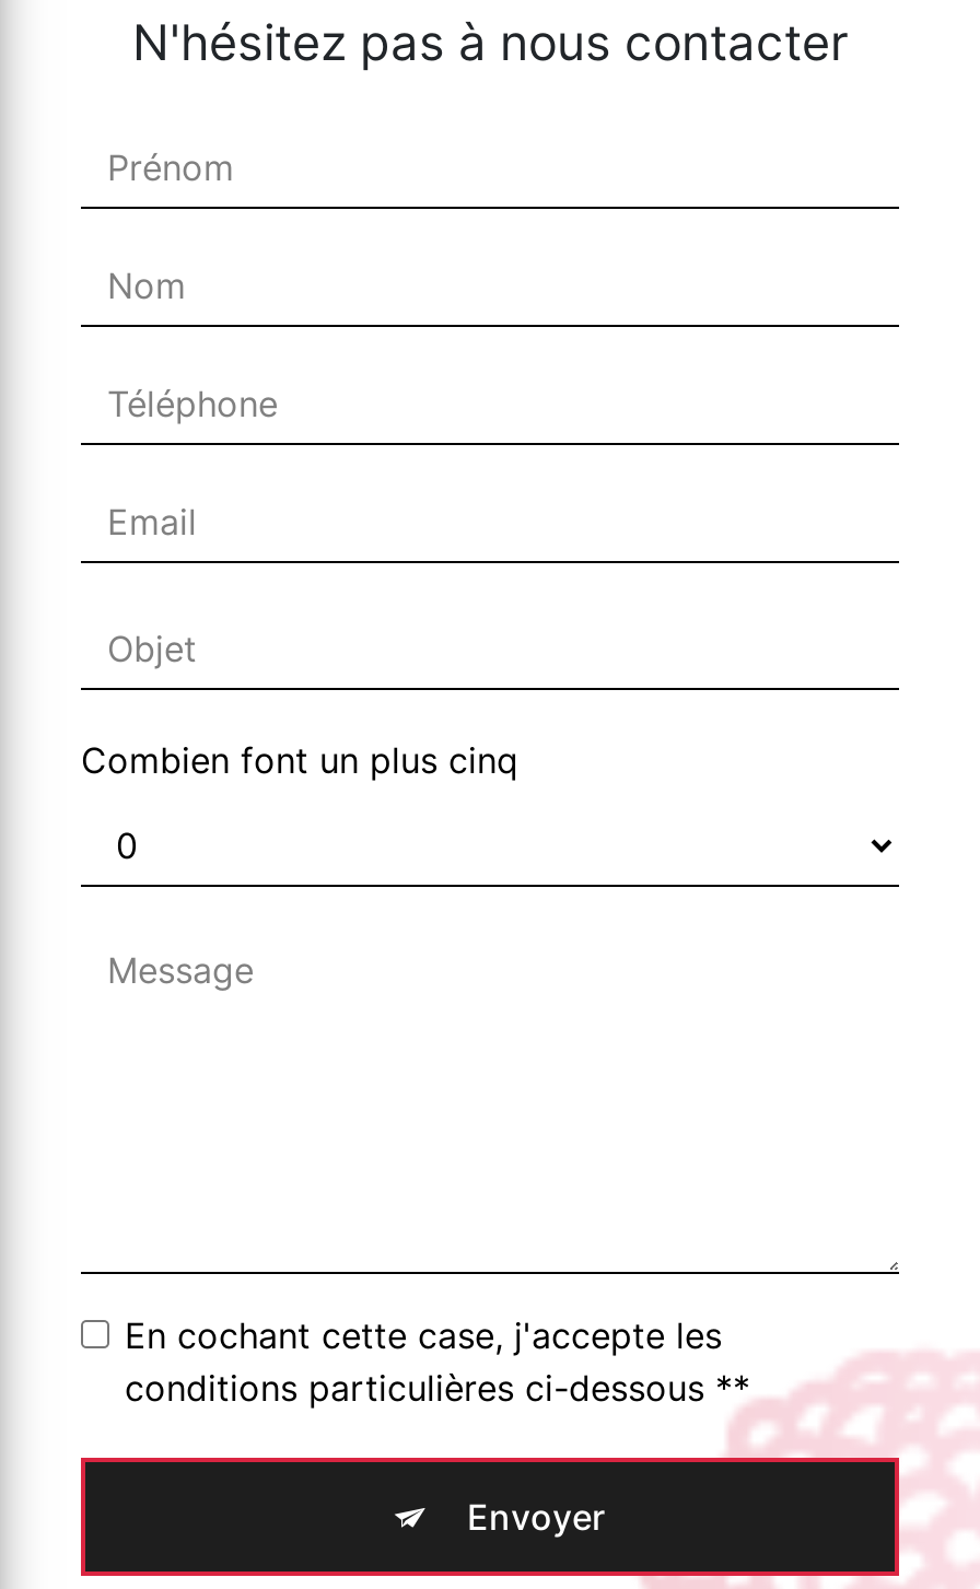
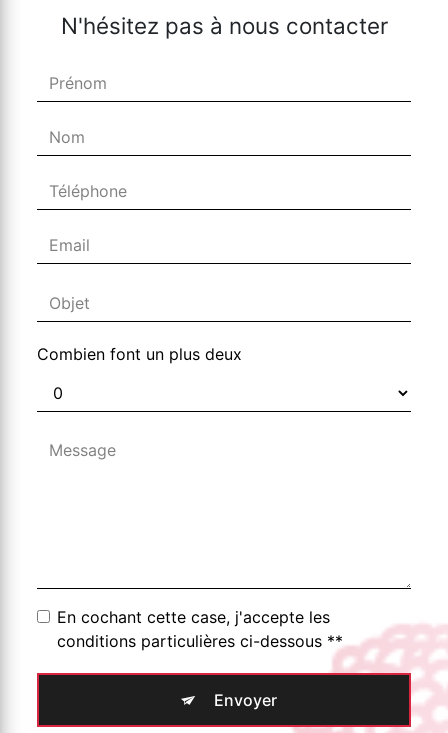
- Combien font un plus cinq
+ Combien font un plus deux
